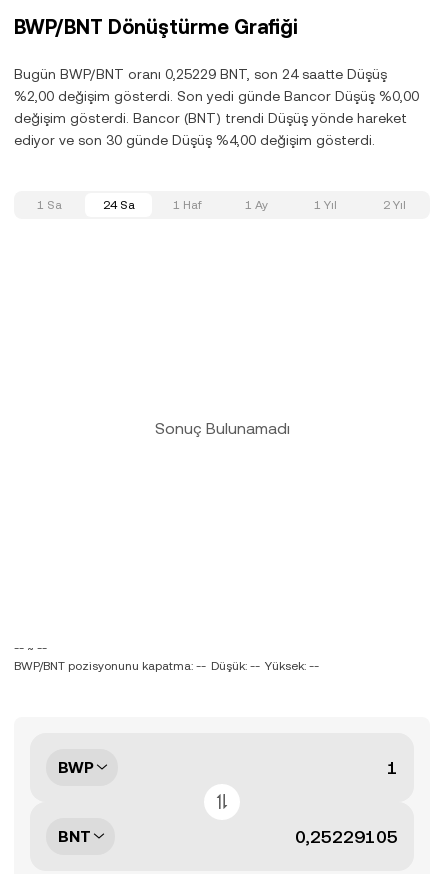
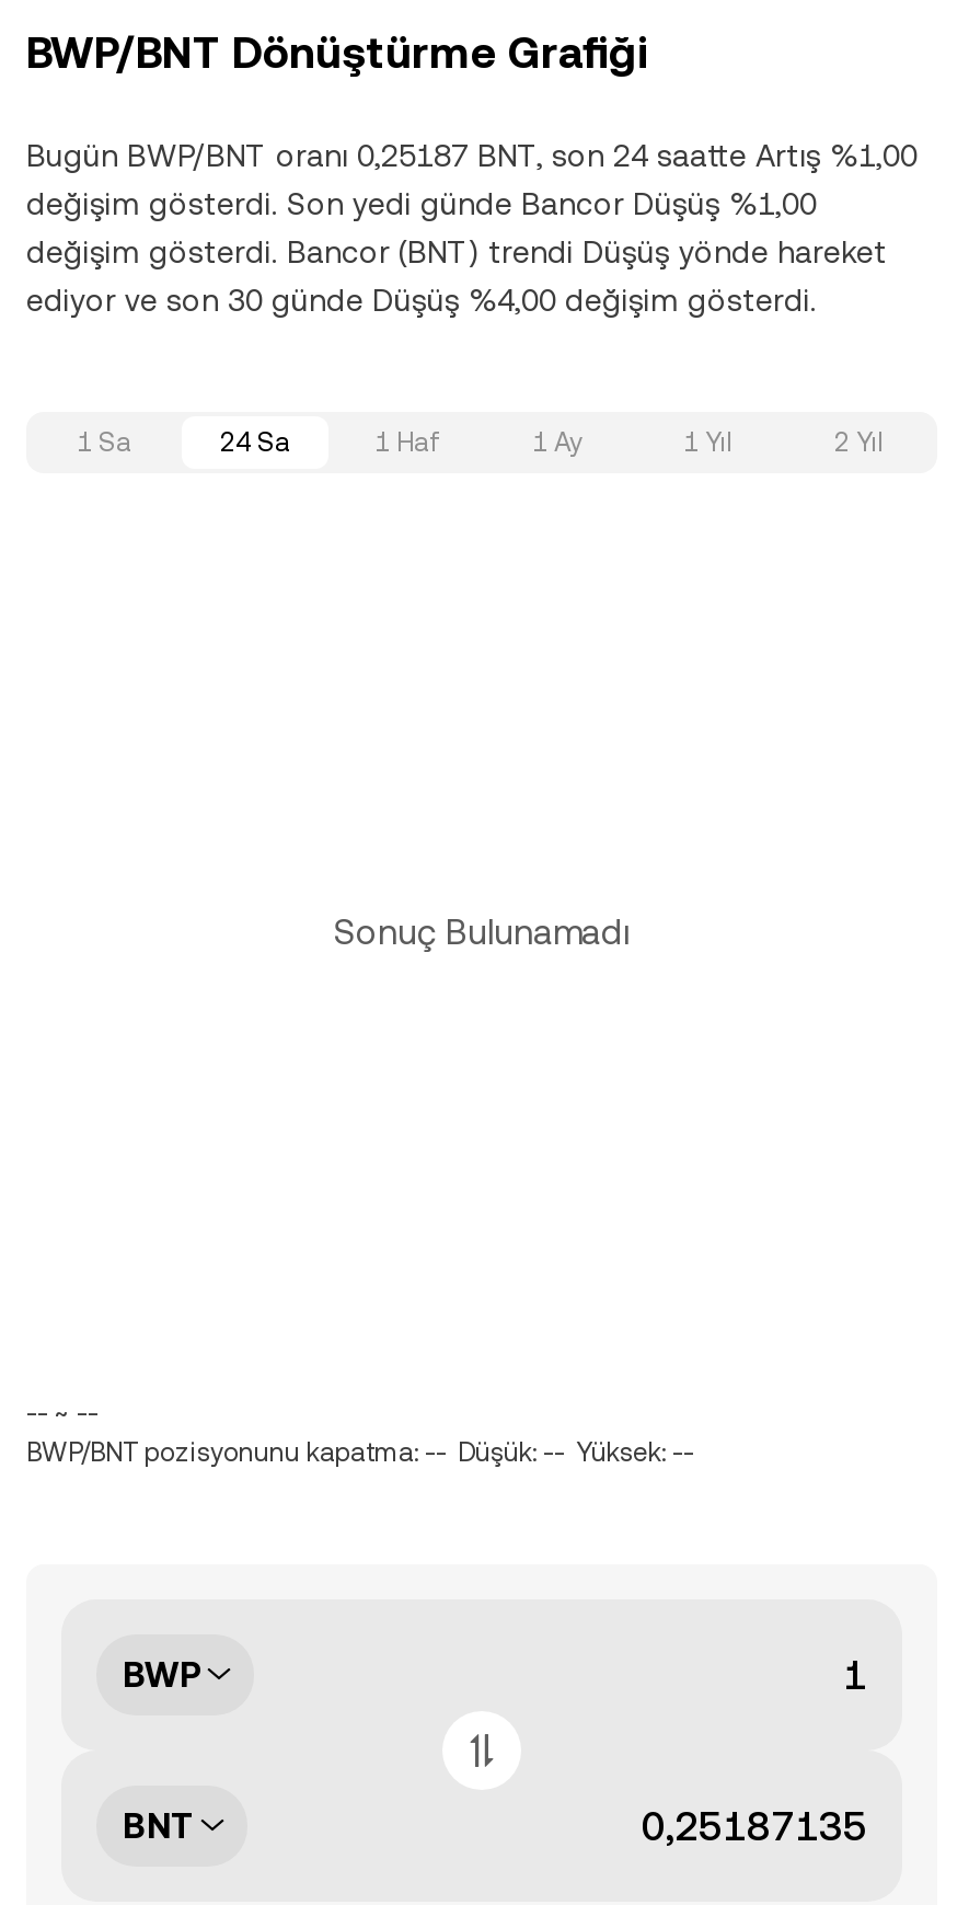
- Bugün BWP/BNT oranı 0,25229 BNT, son 24 saatte Düşüş
- %2,00 değişim gösterdi. Son yedi günde Bancor Düşüş %0,00
+ Bugün BWP/BNT oranı 0,25187 BNT, son 24 saatte Artış %1,00
+ değişim gösterdi. Son yedi günde Bancor Düşüş %1,00
